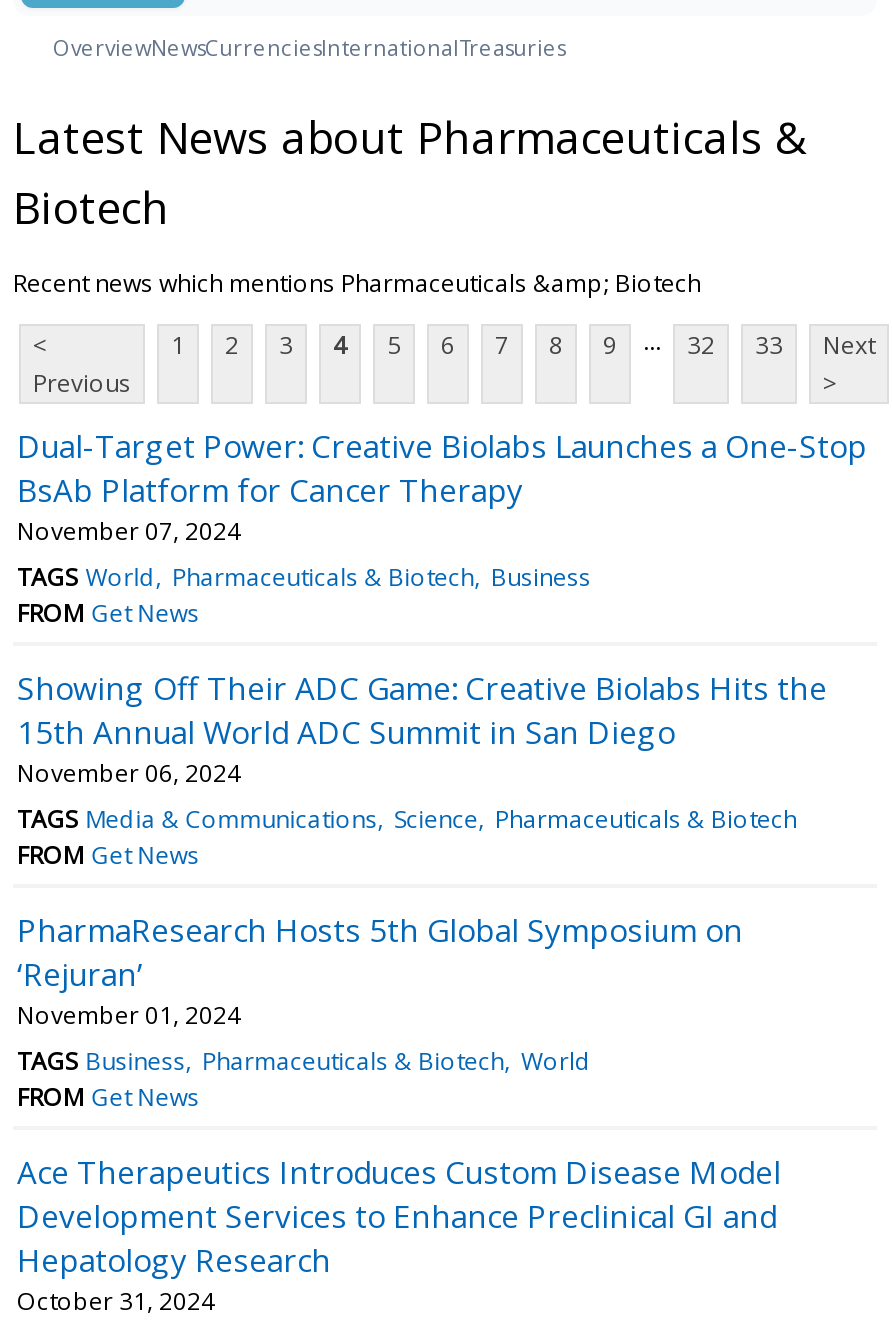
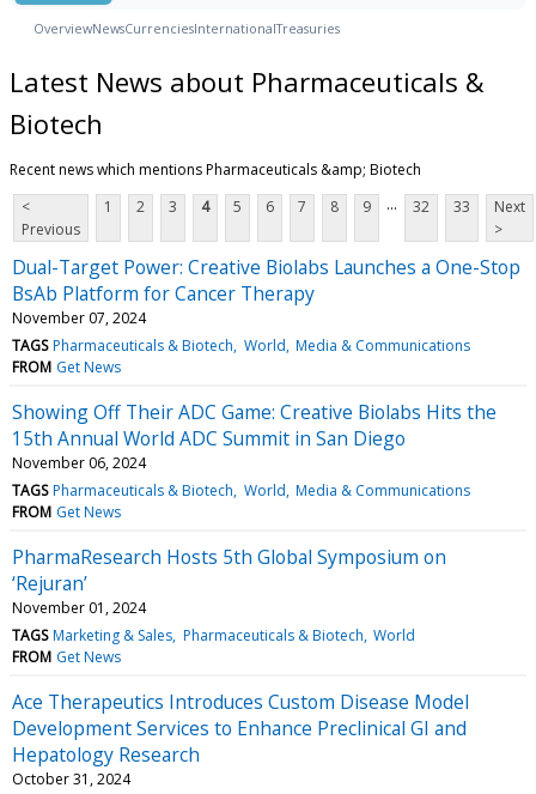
- TAGS World Pharmaceuticals & Biotech Business
+ TAGS Pharmaceuticals & Biotech World Media & Communications

- TAGS Media & Communications Science Pharmaceuticals & Biotech
+ TAGS Pharmaceuticals & Biotech World Media & Communications

- TAGS Business Pharmaceuticals & Biotech World
+ TAGS Marketing & Sales Pharmaceuticals & Biotech World
